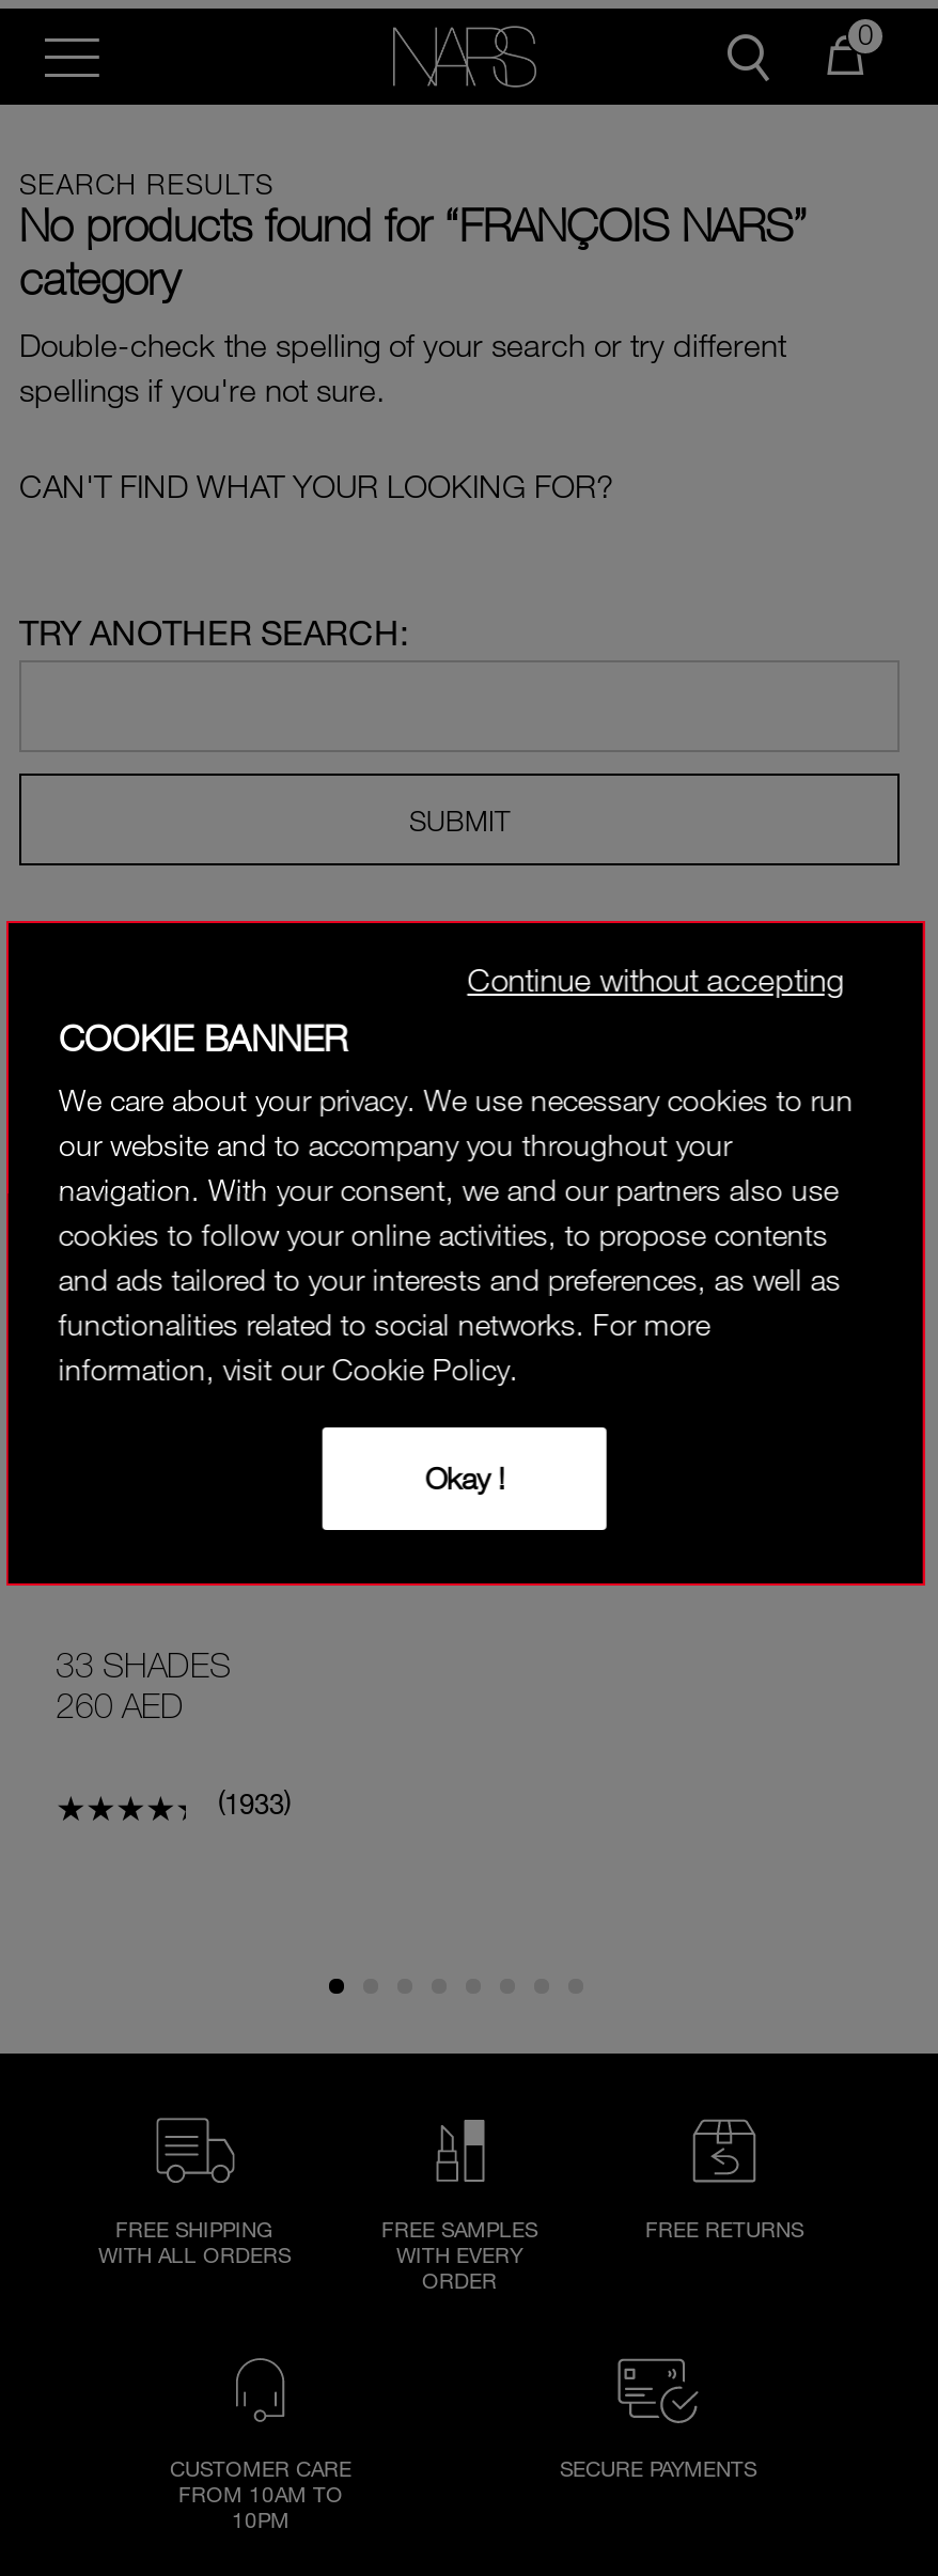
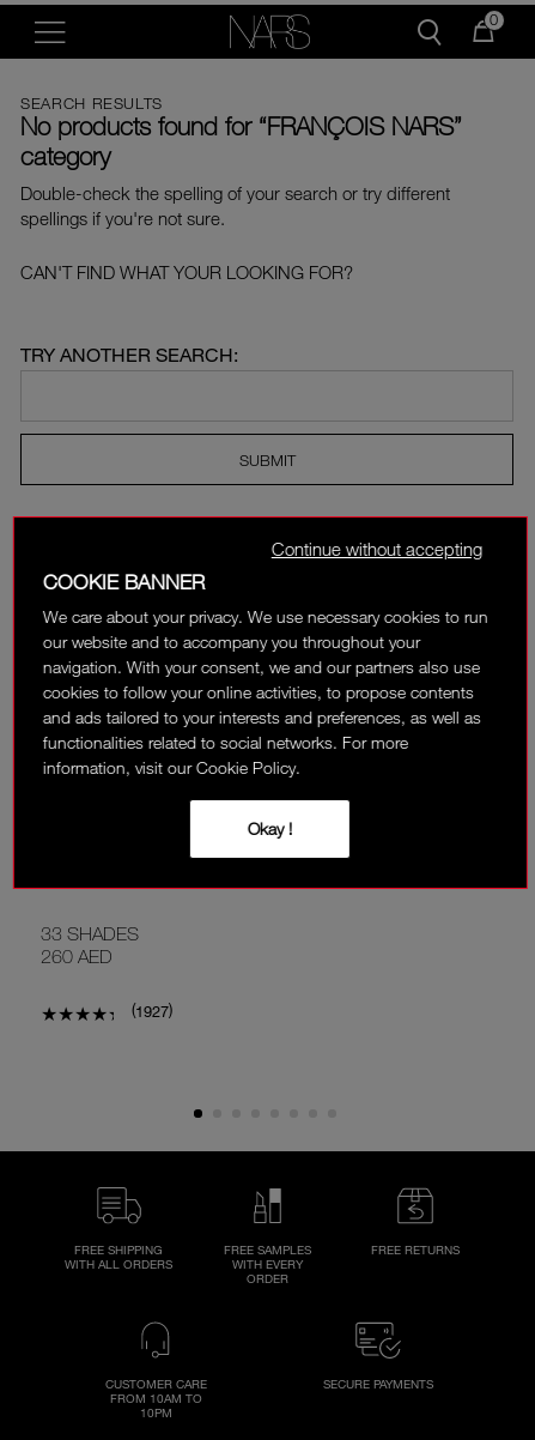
- (1933)
+ (1927)
